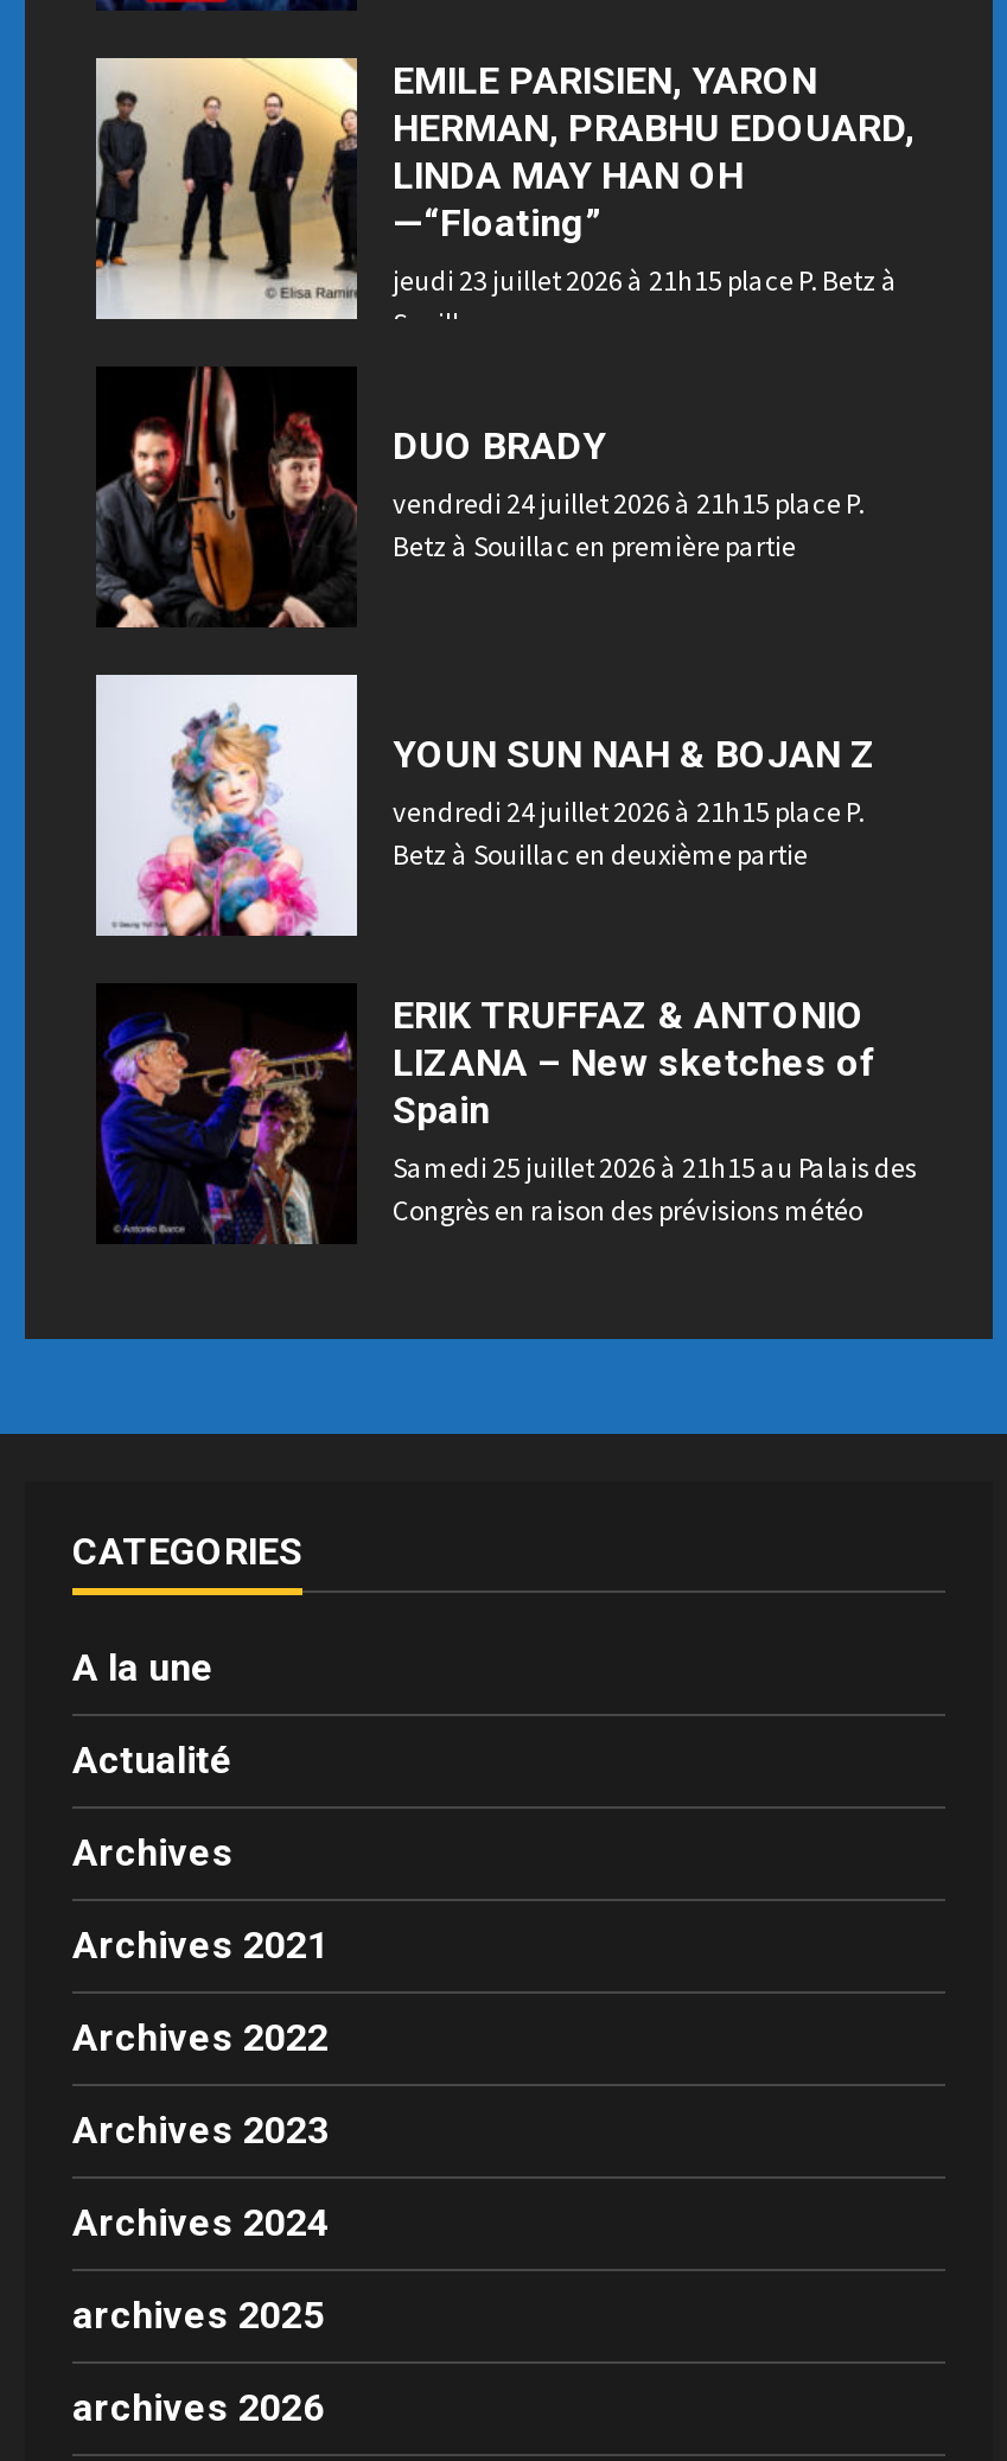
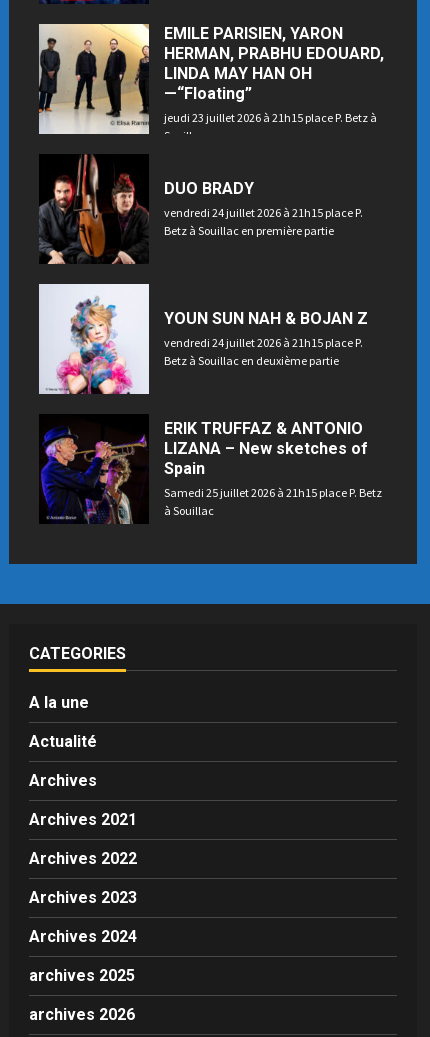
- Samedi 25 juillet 2026 à 21h15 au Palais des
- Congrès en raison des prévisions météo
+ Samedi 25 juillet 2026 à 21h15 place P. Betz
+ à Souillac
